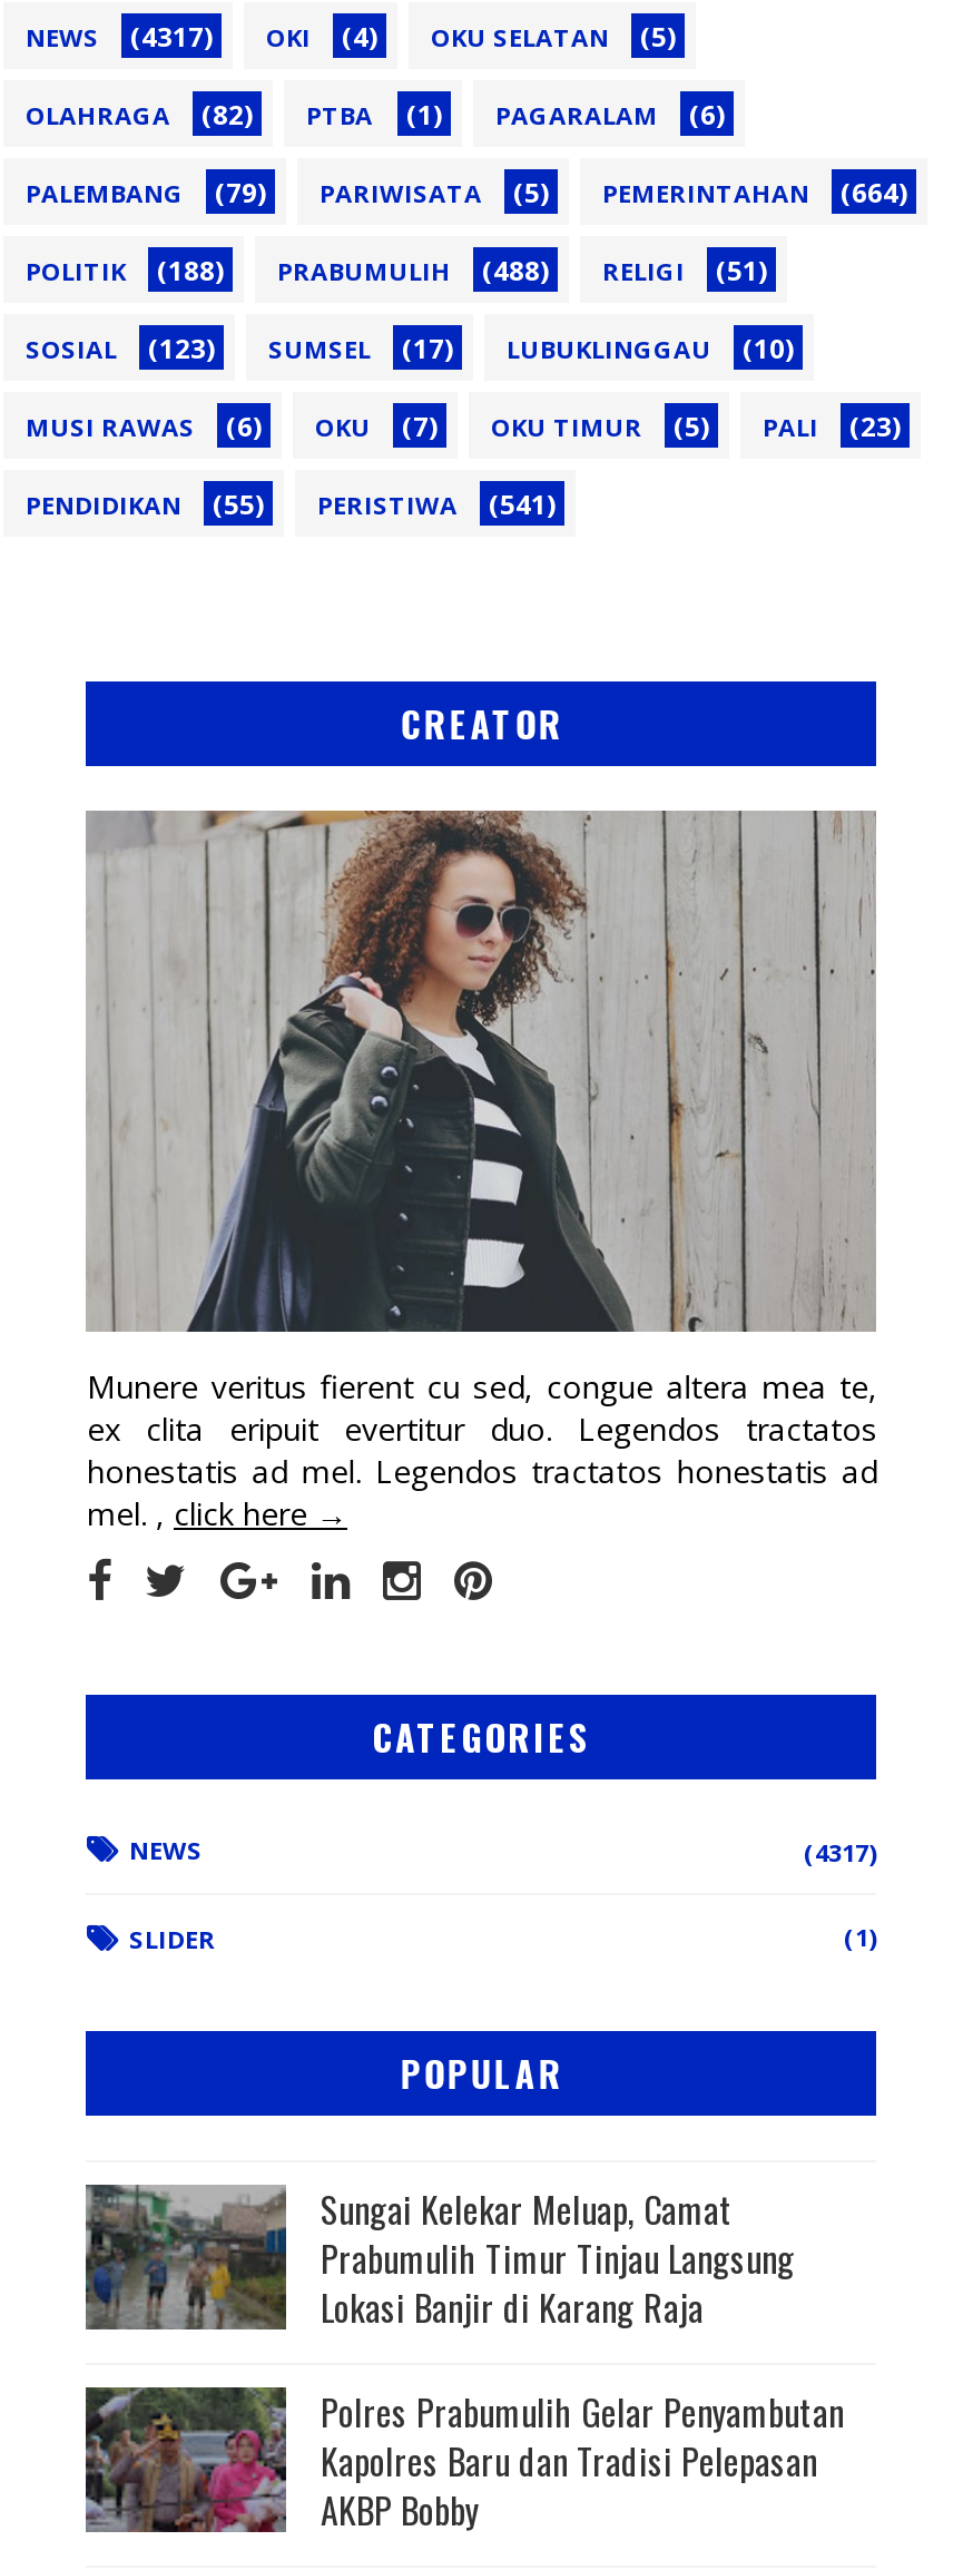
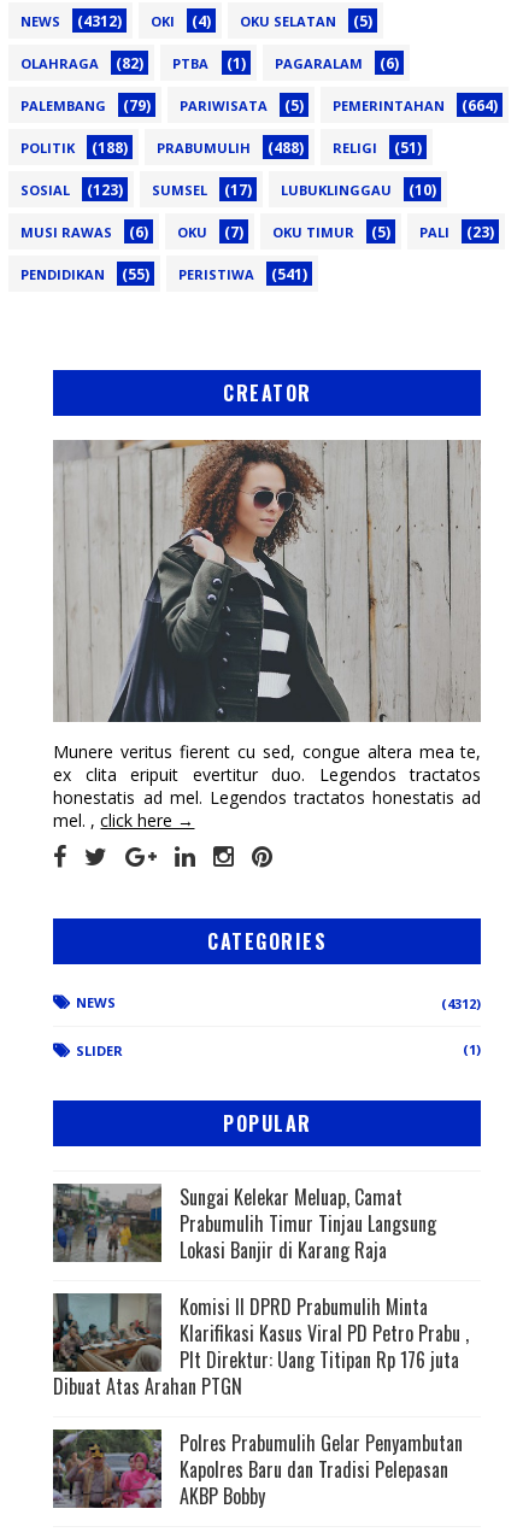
- (4317)
+ (4312)

- (4317)
+ (4312)

+ [image]
+ Komisi II DPRD Prabumulih Minta
+ Klarifikasi Kasus Viral PD Petro Prabu ,
+ Plt Direktur: Uang Titipan Rp 176 juta
+ Dibuat Atas Arahan PTGN
